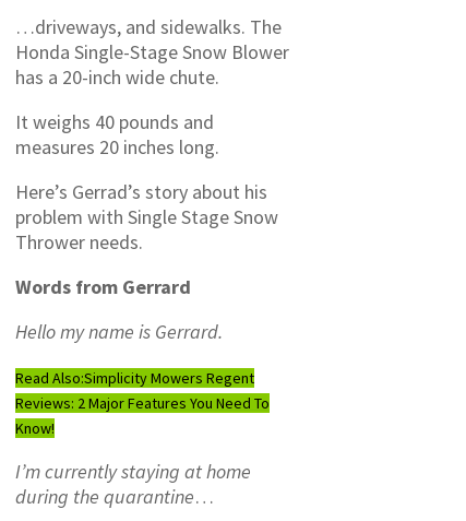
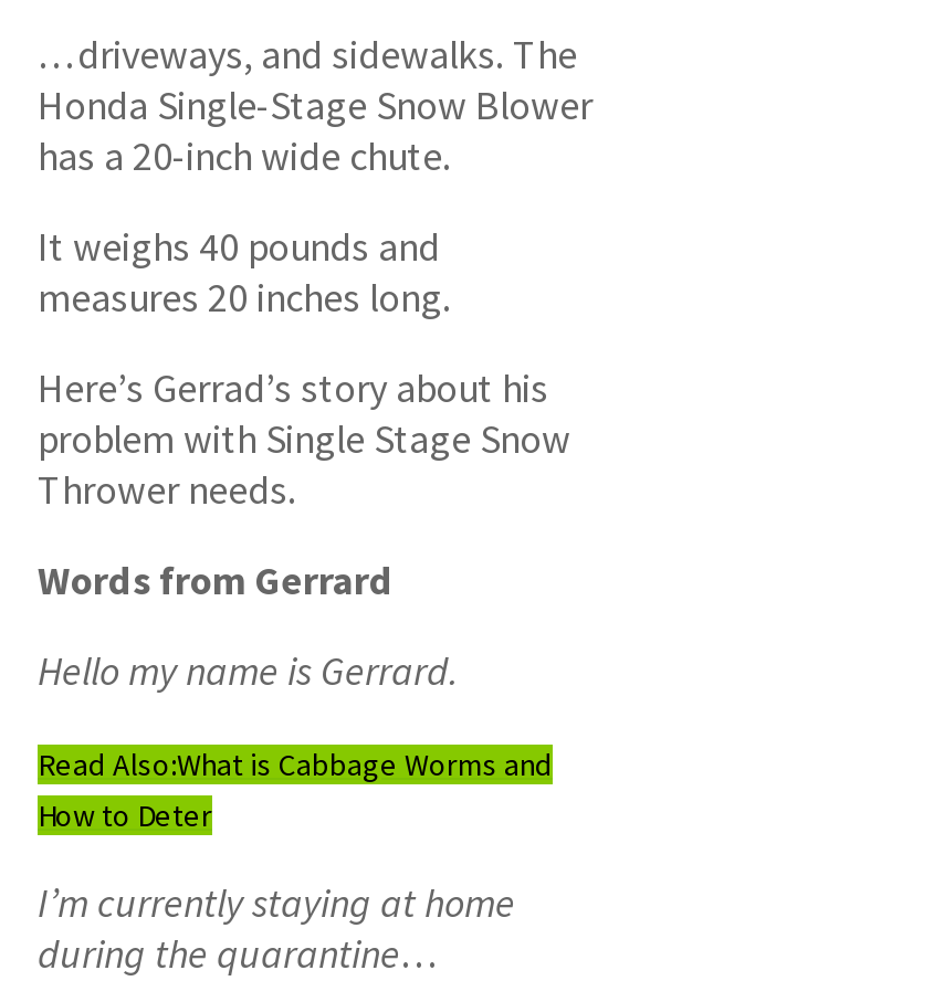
- Read Also:Simplicity Mowers Regent
- Reviews: 2 Major Features You Need To
- Know!
+ Read Also:What is Cabbage Worms and
+ How to Deter
